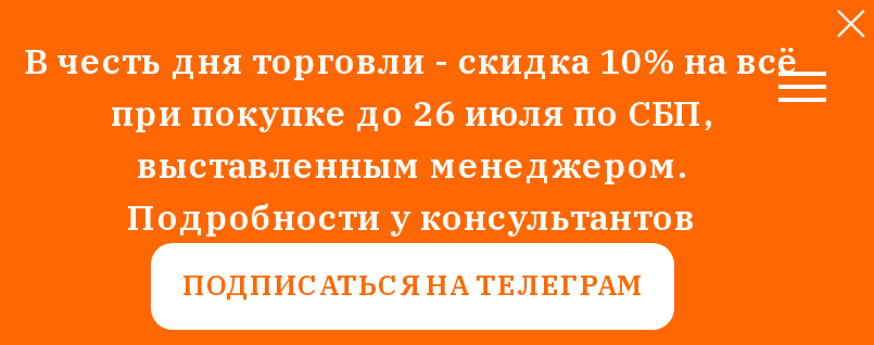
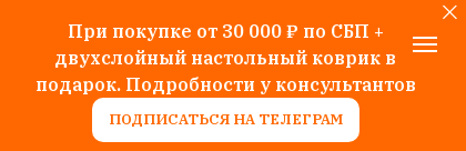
- В честь дня торговли - скидка 10% на всё
- при покупке до 26 июля по СБП,
- выставленным менеджером.
- Подробности у консультантов
+ При покупке от 30 000 ₽ по СБП +
+ двухслойный настольный коврик в
+ подарок. Подробности у консультантов
